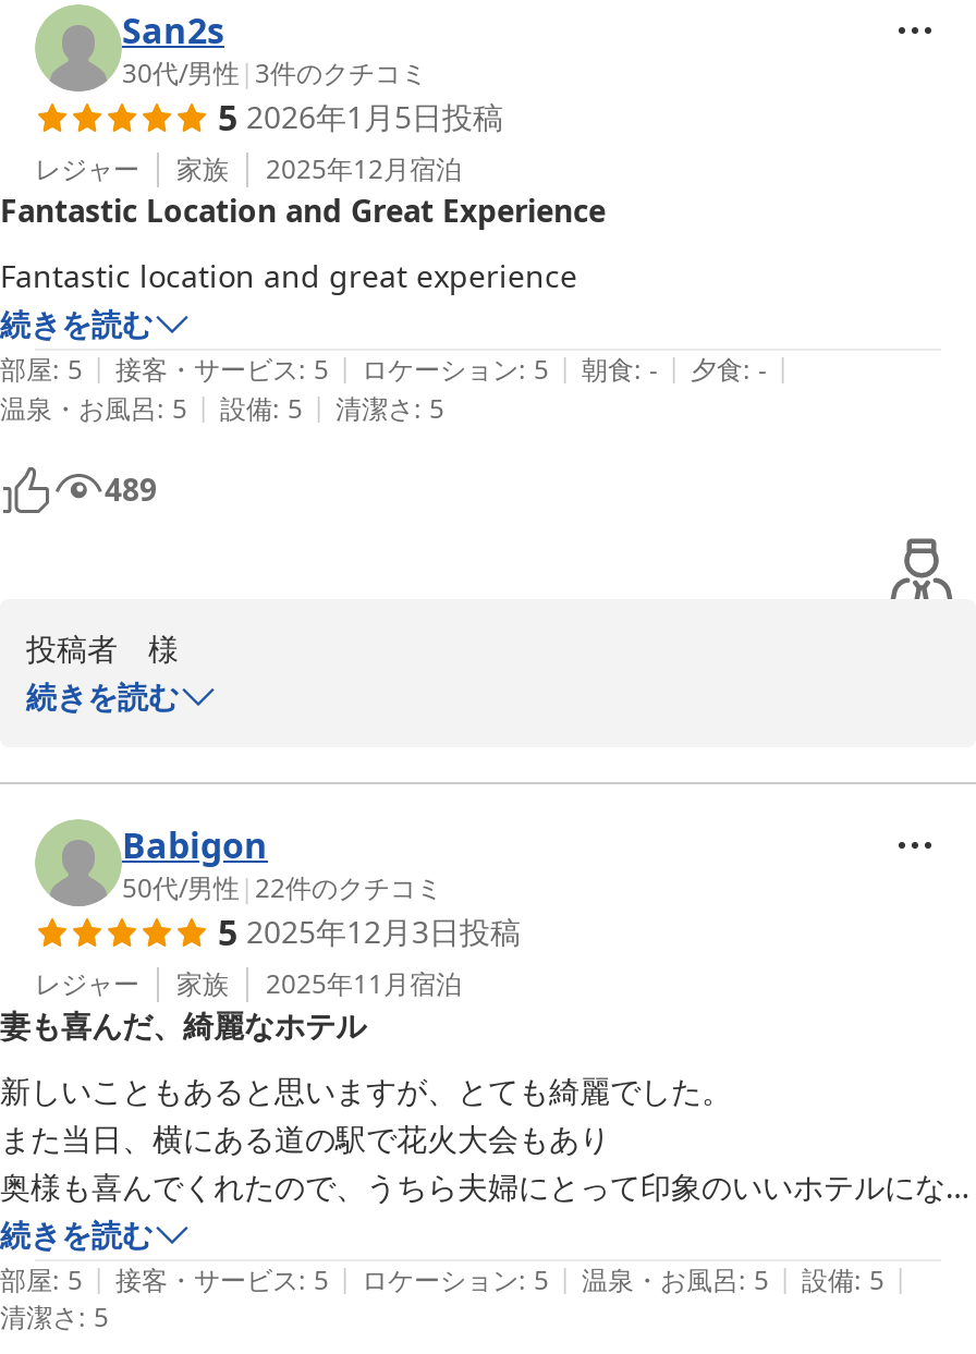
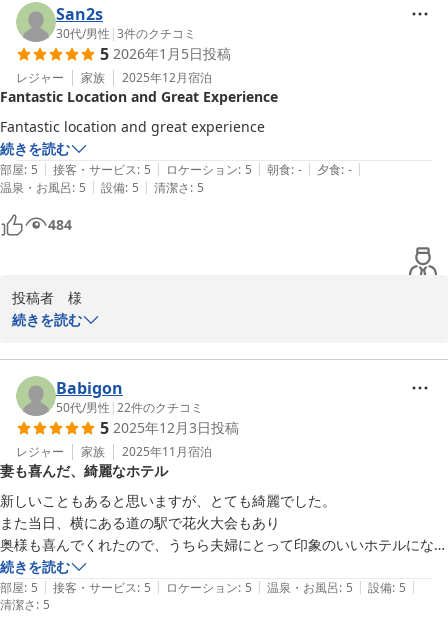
- 489
+ 484
